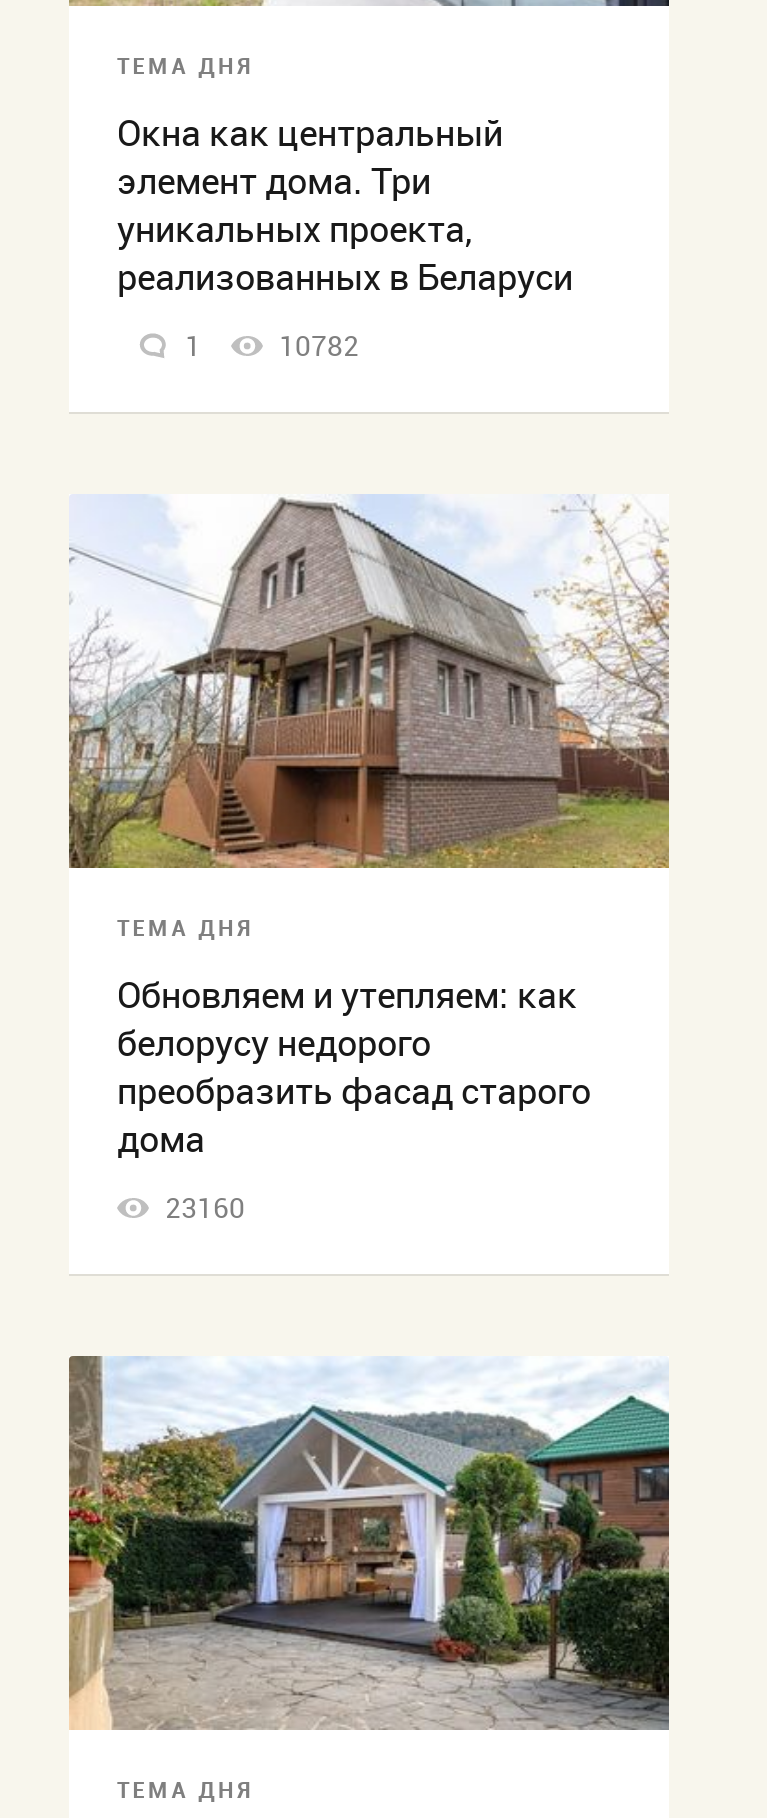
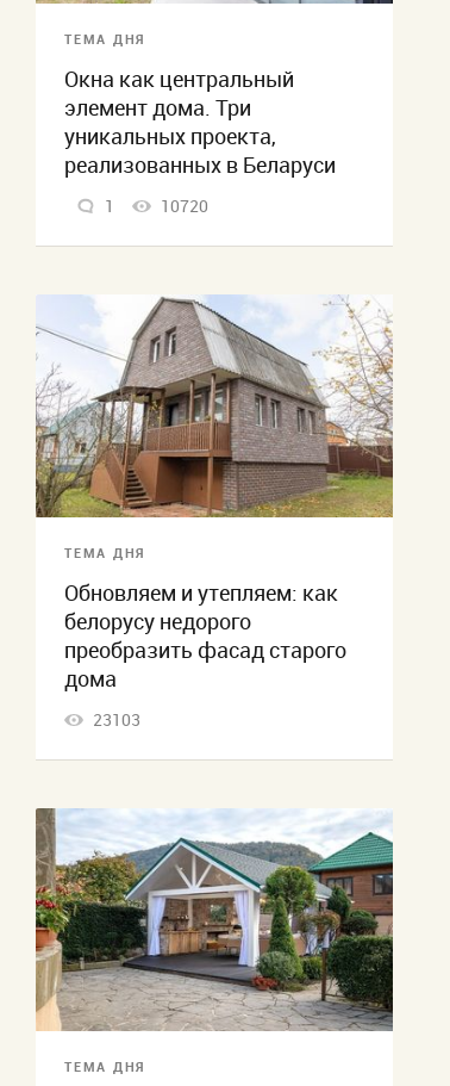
- 10782
+ 10720

- 23160
+ 23103
